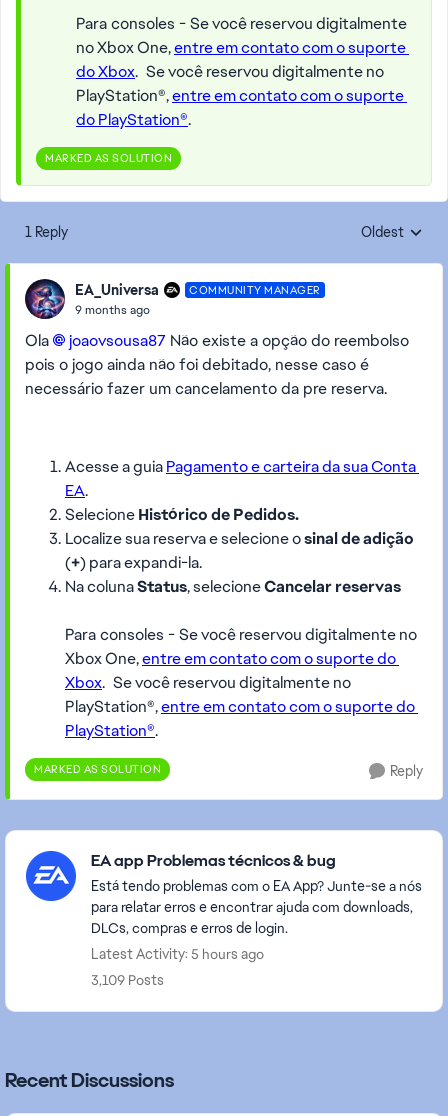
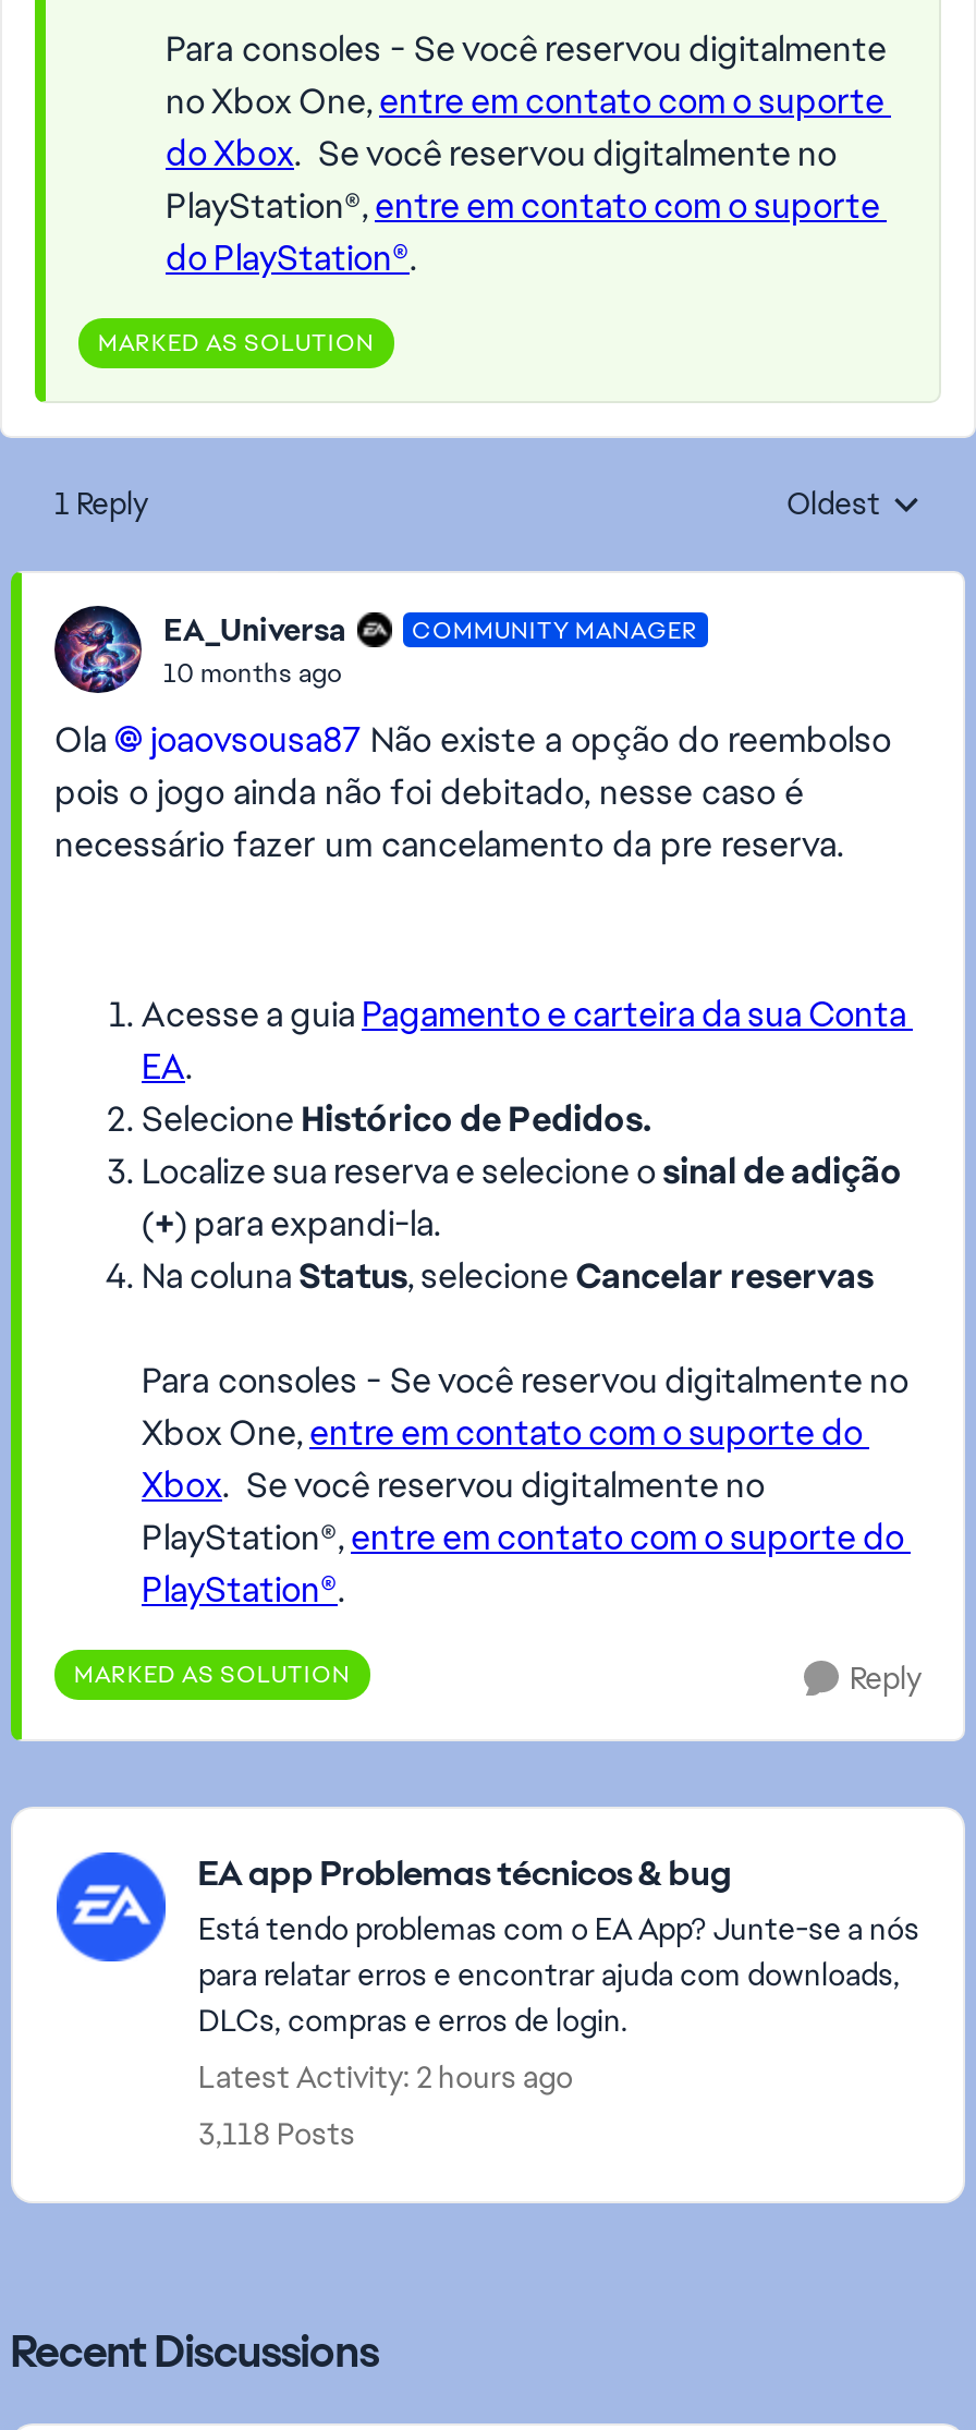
- 9 months ago
+ 10 months ago

- Latest Activity: 5 hours ago
+ Latest Activity: 2 hours ago

- 3,109 Posts
+ 3,118 Posts
